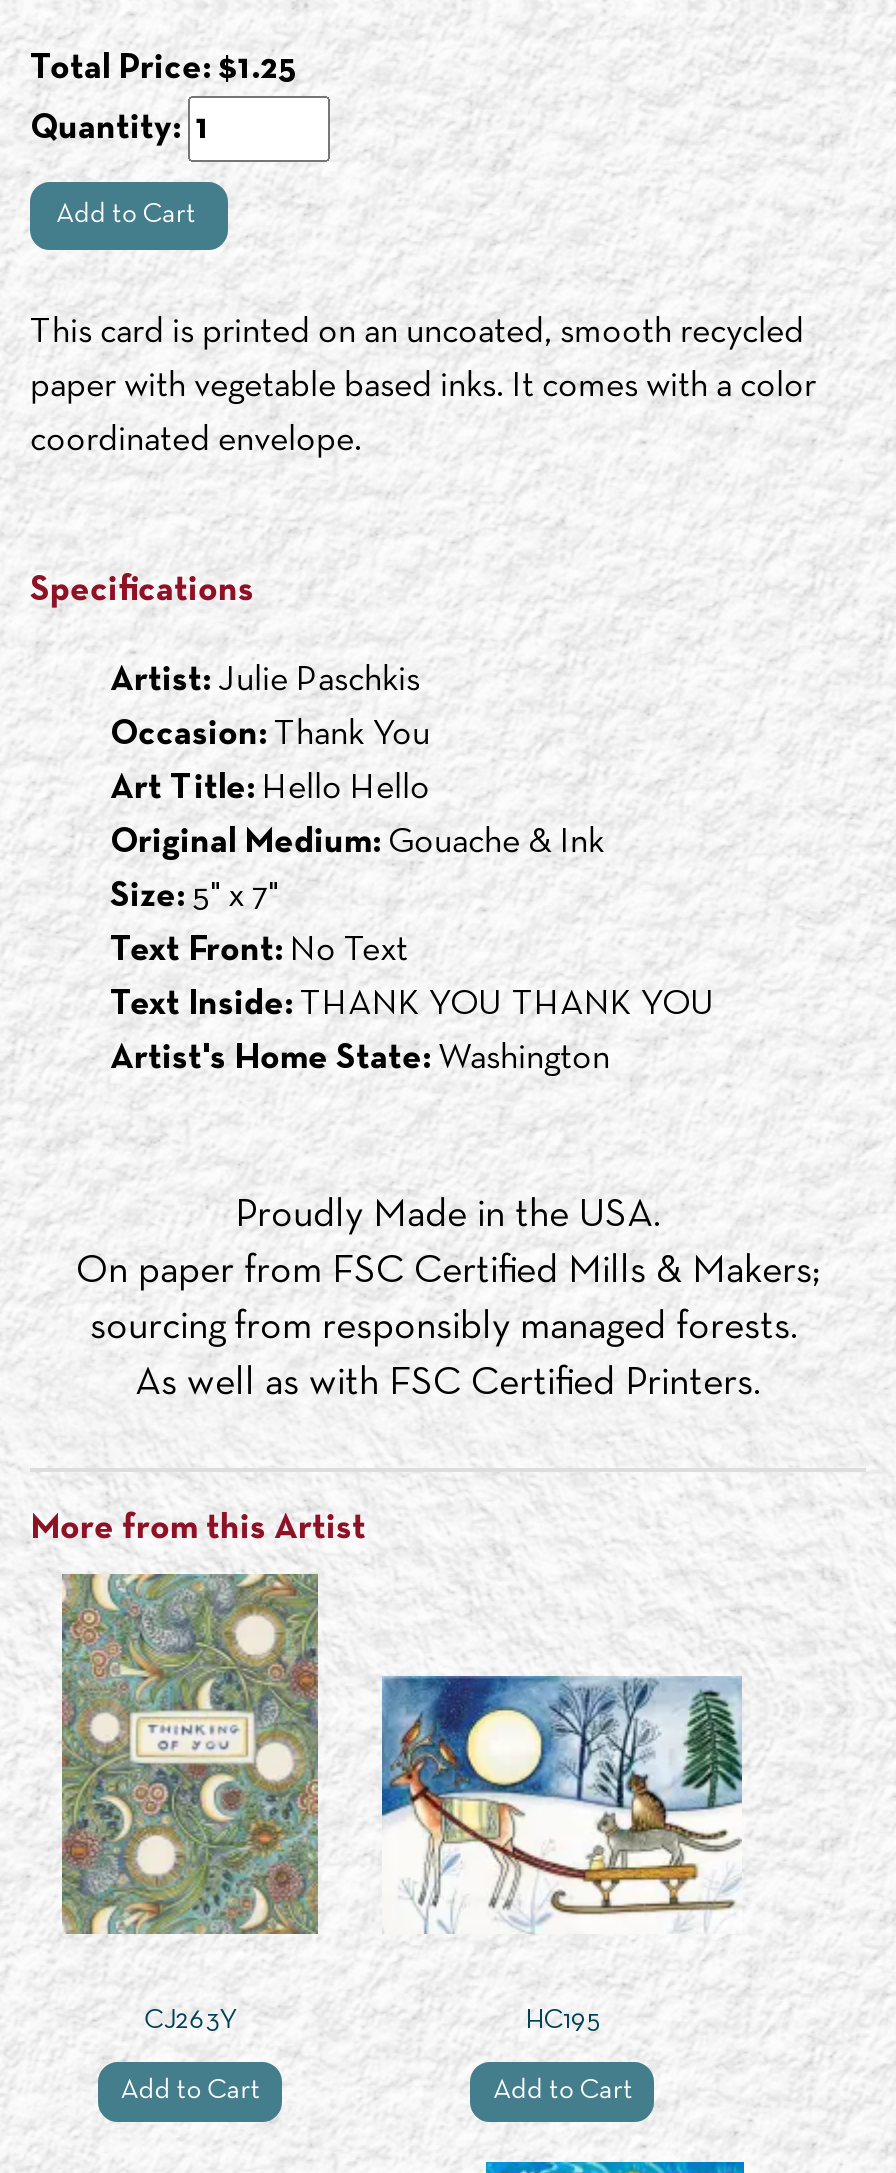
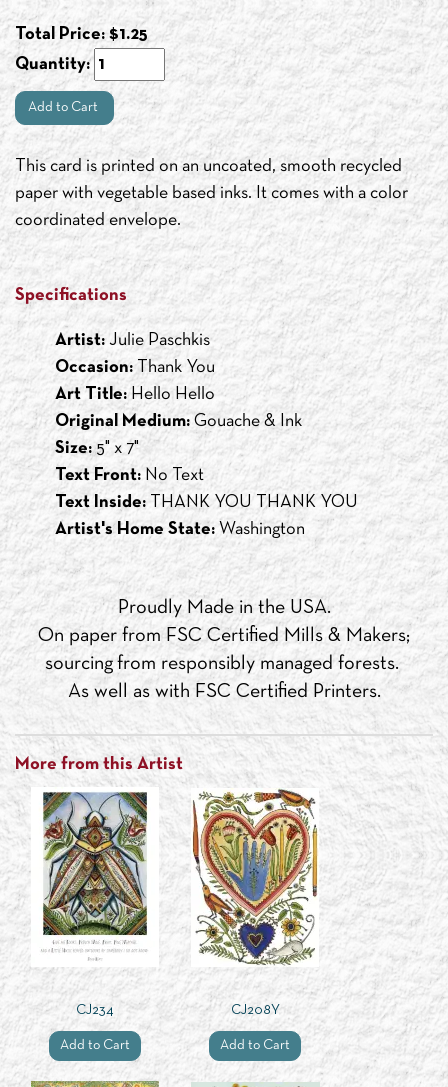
- [image]
- CJ263Y
+ [image]
+ CJ234

- [image]
- HC195
+ [image]
+ CJ208Y
